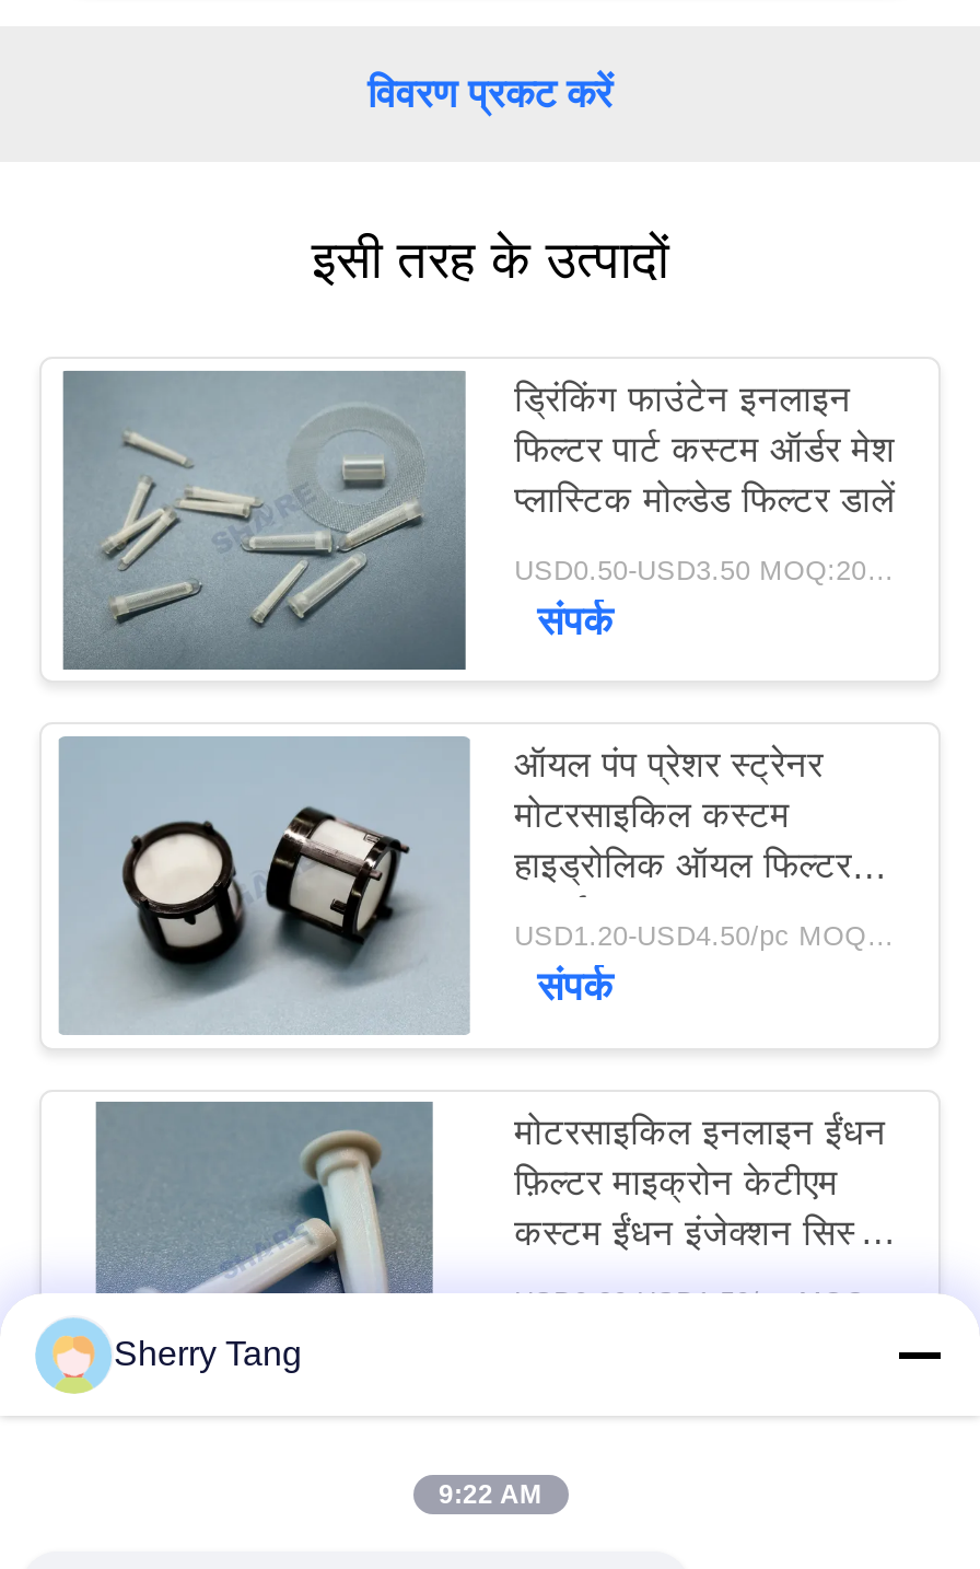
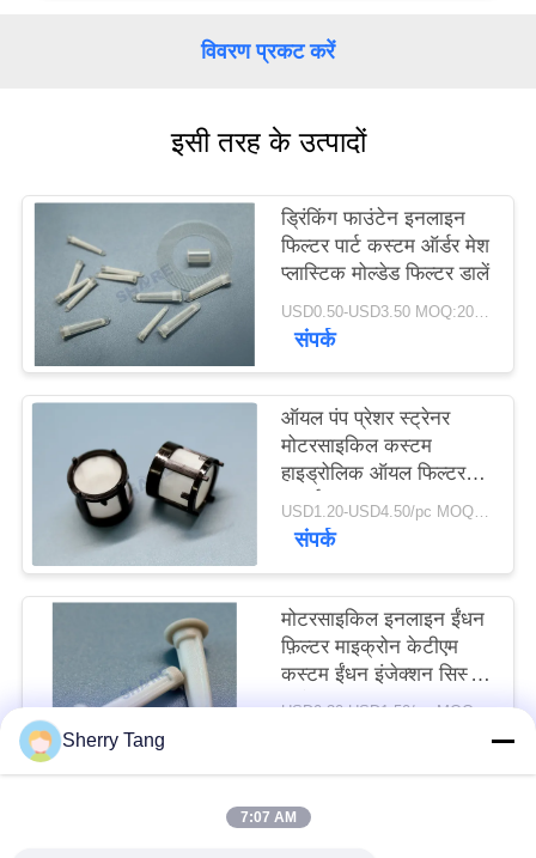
- 9:22 AM
+ 7:07 AM
